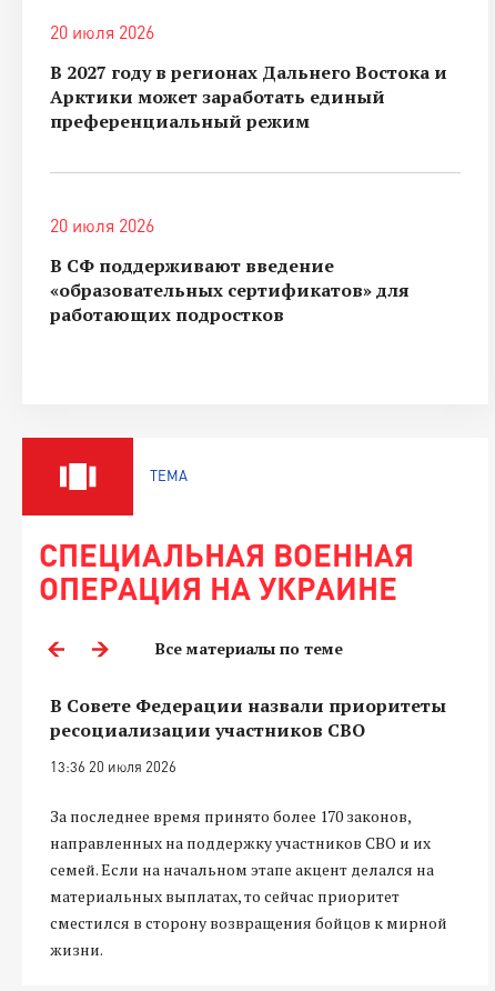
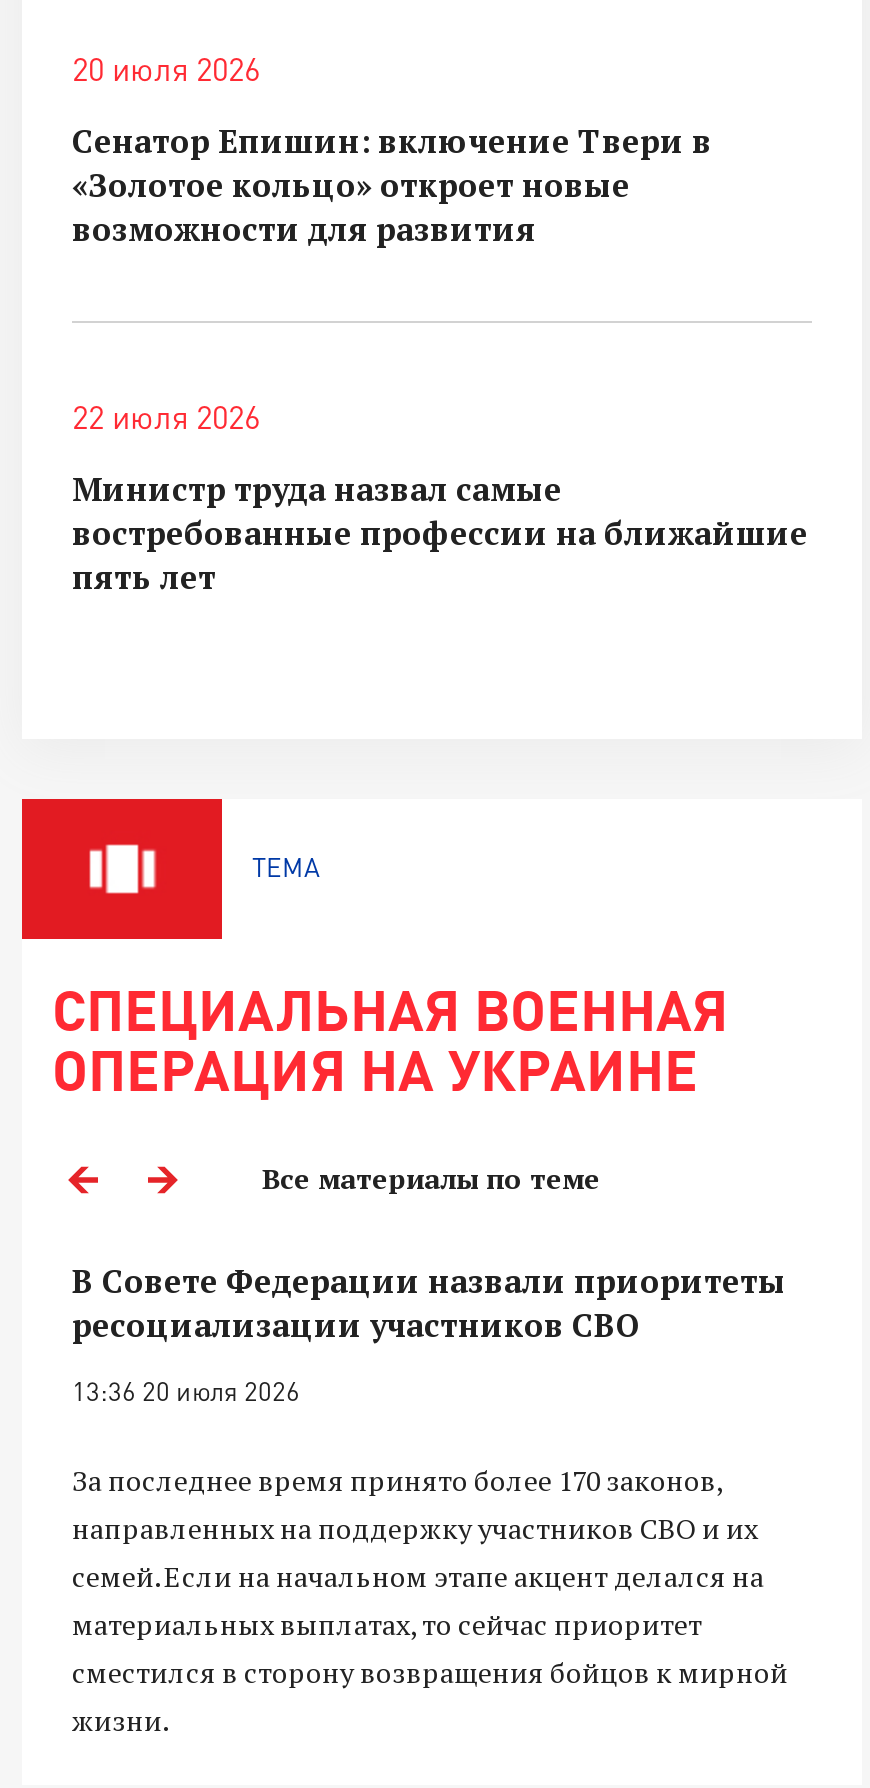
- В 2027 году в регионах Дальнего Востока и
- Арктики может заработать единый
- преференциальный режим
+ Сенатор Епишин: включение Твери в
+ «Золотое кольцо» откроет новые
+ возможности для развития

- 20 июля 2026
+ 22 июля 2026

- В СФ поддерживают введение
- «образовательных сертификатов» для
- работающих подростков
+ Министр труда назвал самые
+ востребованные профессии на ближайшие
+ пять лет
